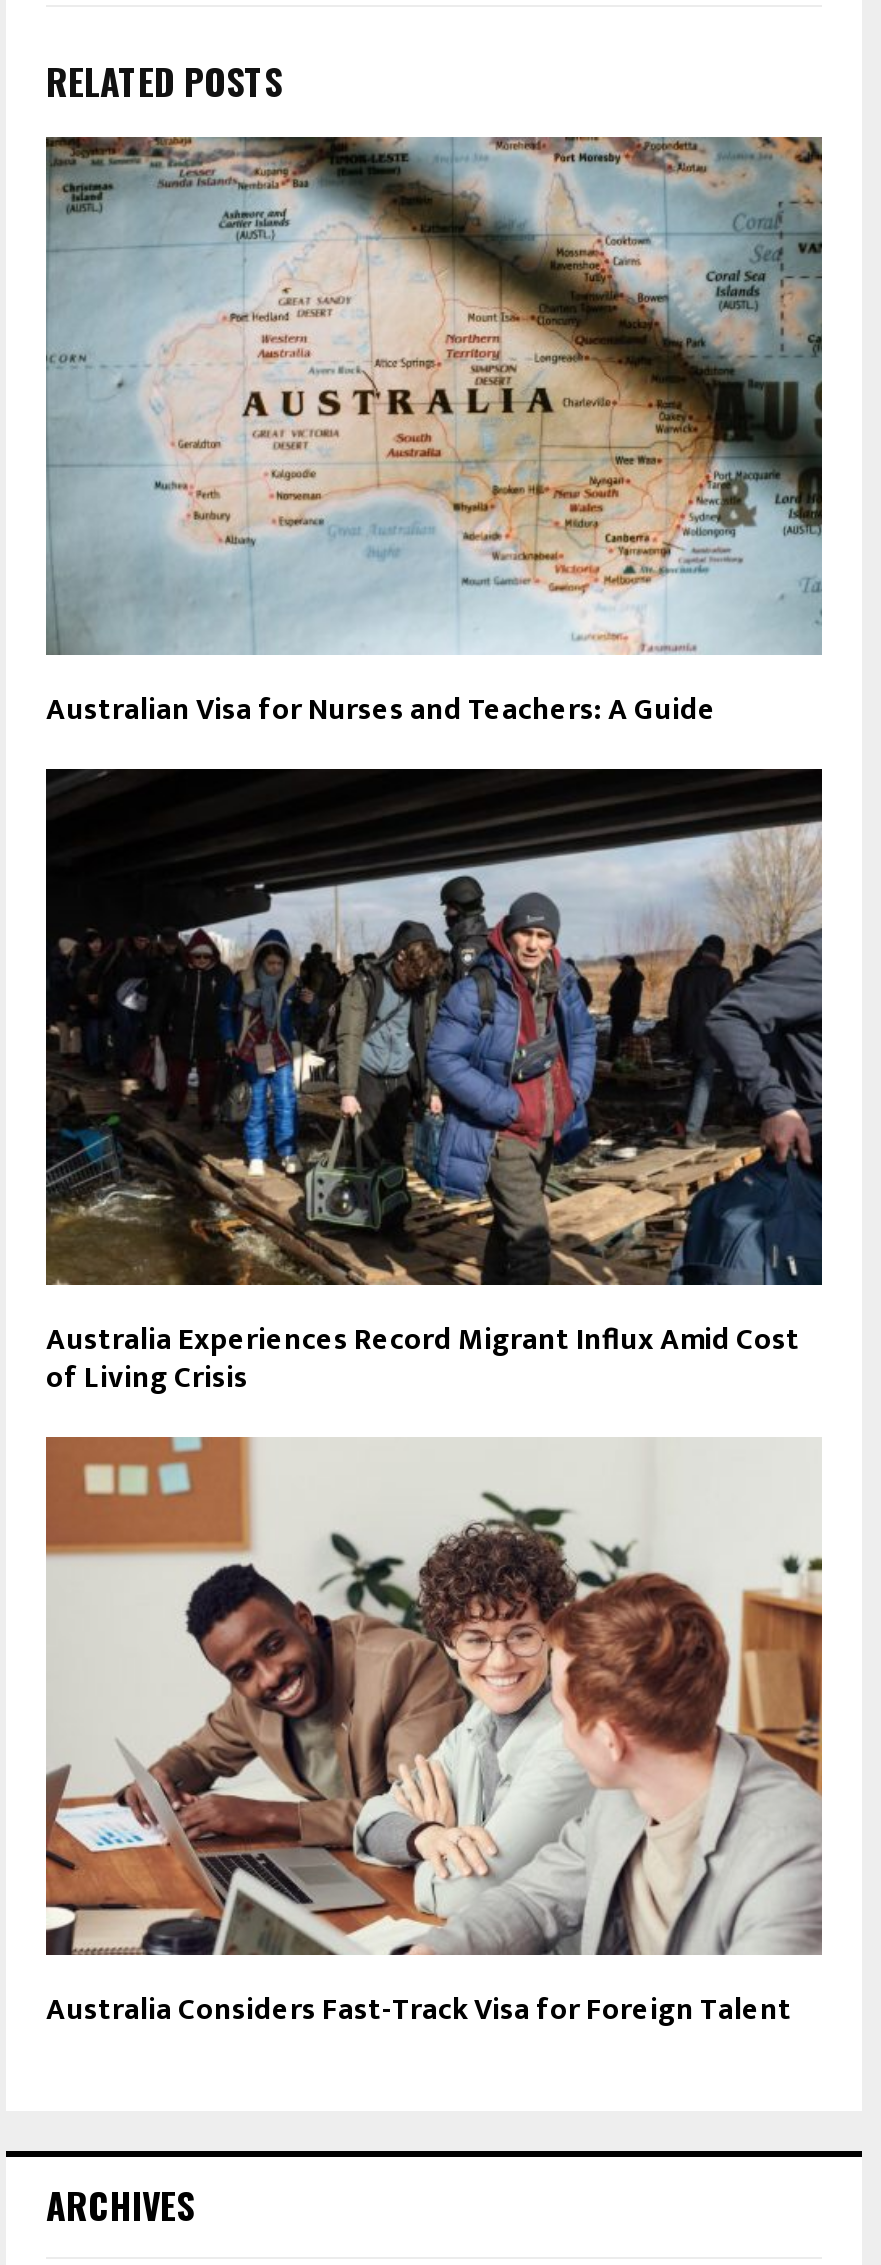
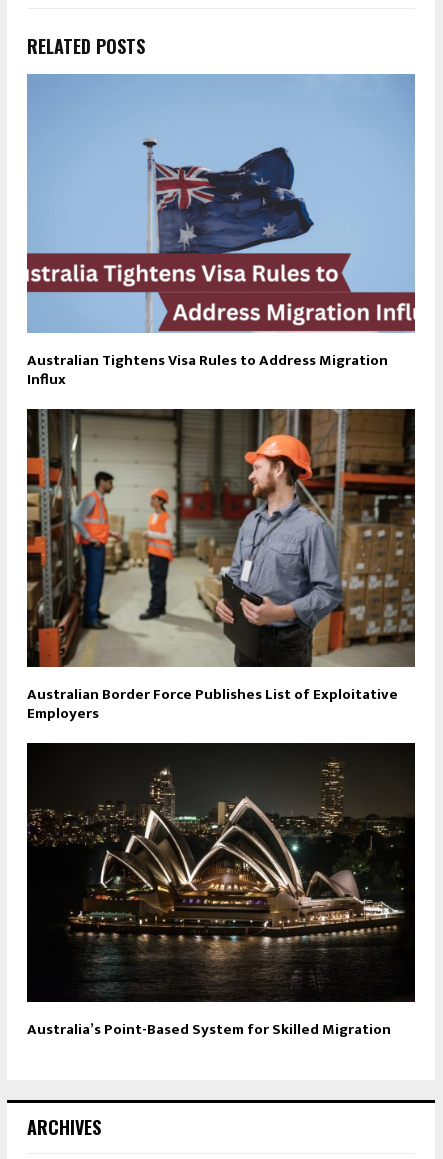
- [image]
- Australian Visa for Nurses and Teachers: A Guide
+ [image]
+ Australian Tightens Visa Rules to Address Migration
+ Influx

- [image]
- Australia Experiences Record Migrant Influx Amid Cost
- of Living Crisis
+ [image]
+ Australian Border Force Publishes List of Exploitative
+ Employers

- [image]
- Australia Considers Fast-Track Visa for Foreign Talent
+ [image]
+ Australia’s Point-Based System for Skilled Migration
